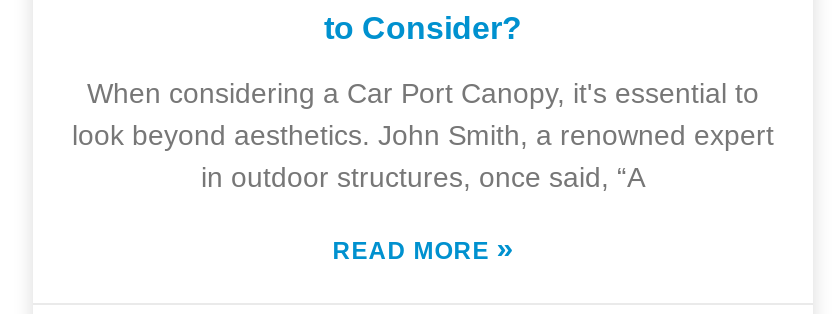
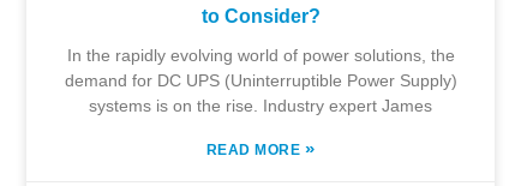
- When considering a Car Port Canopy, it's essential to
- look beyond aesthetics. John Smith, a renowned expert
- in outdoor structures, once said, “A
+ In the rapidly evolving world of power solutions, the
+ demand for DC UPS (Uninterruptible Power Supply)
+ systems is on the rise. Industry expert James
